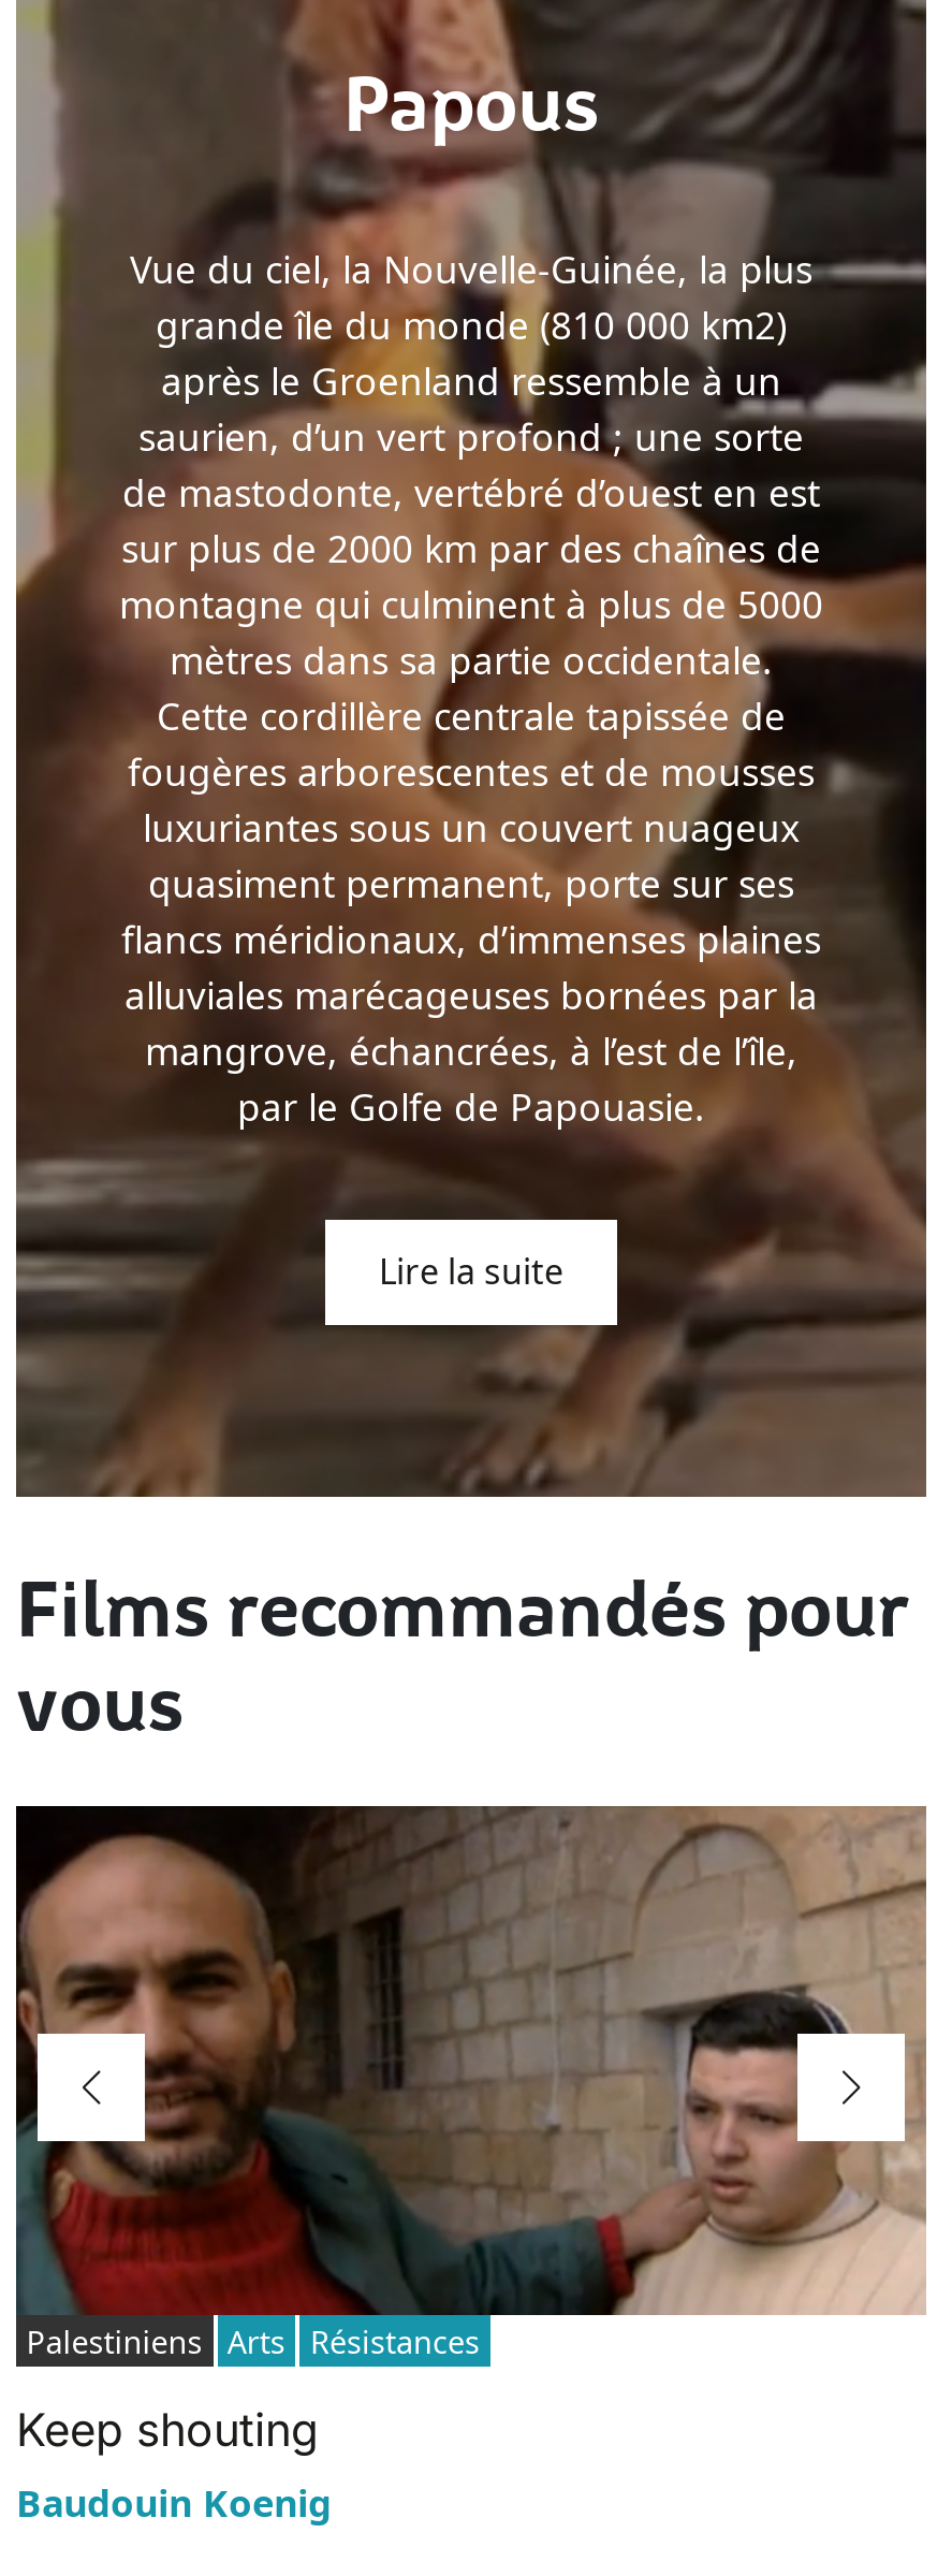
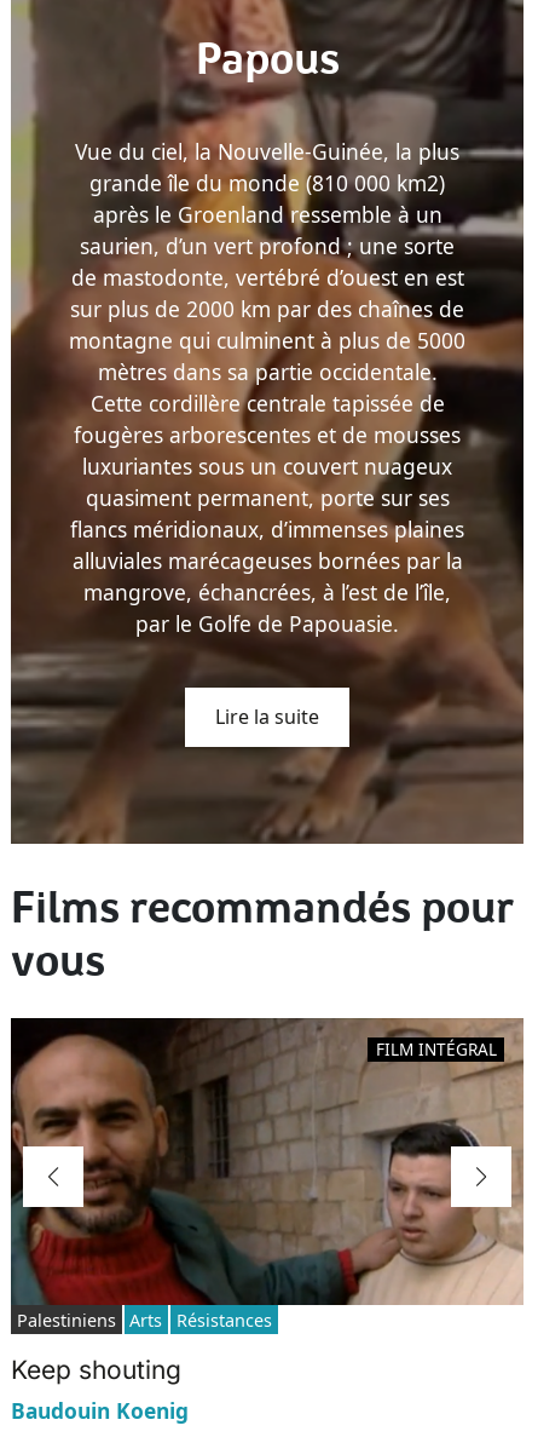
+ FILM INTÉGRAL
